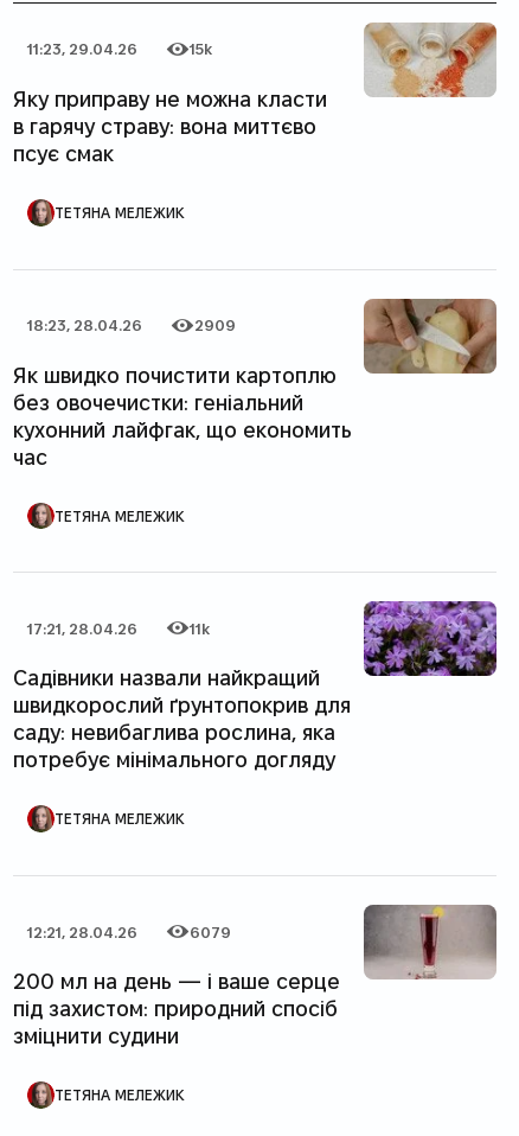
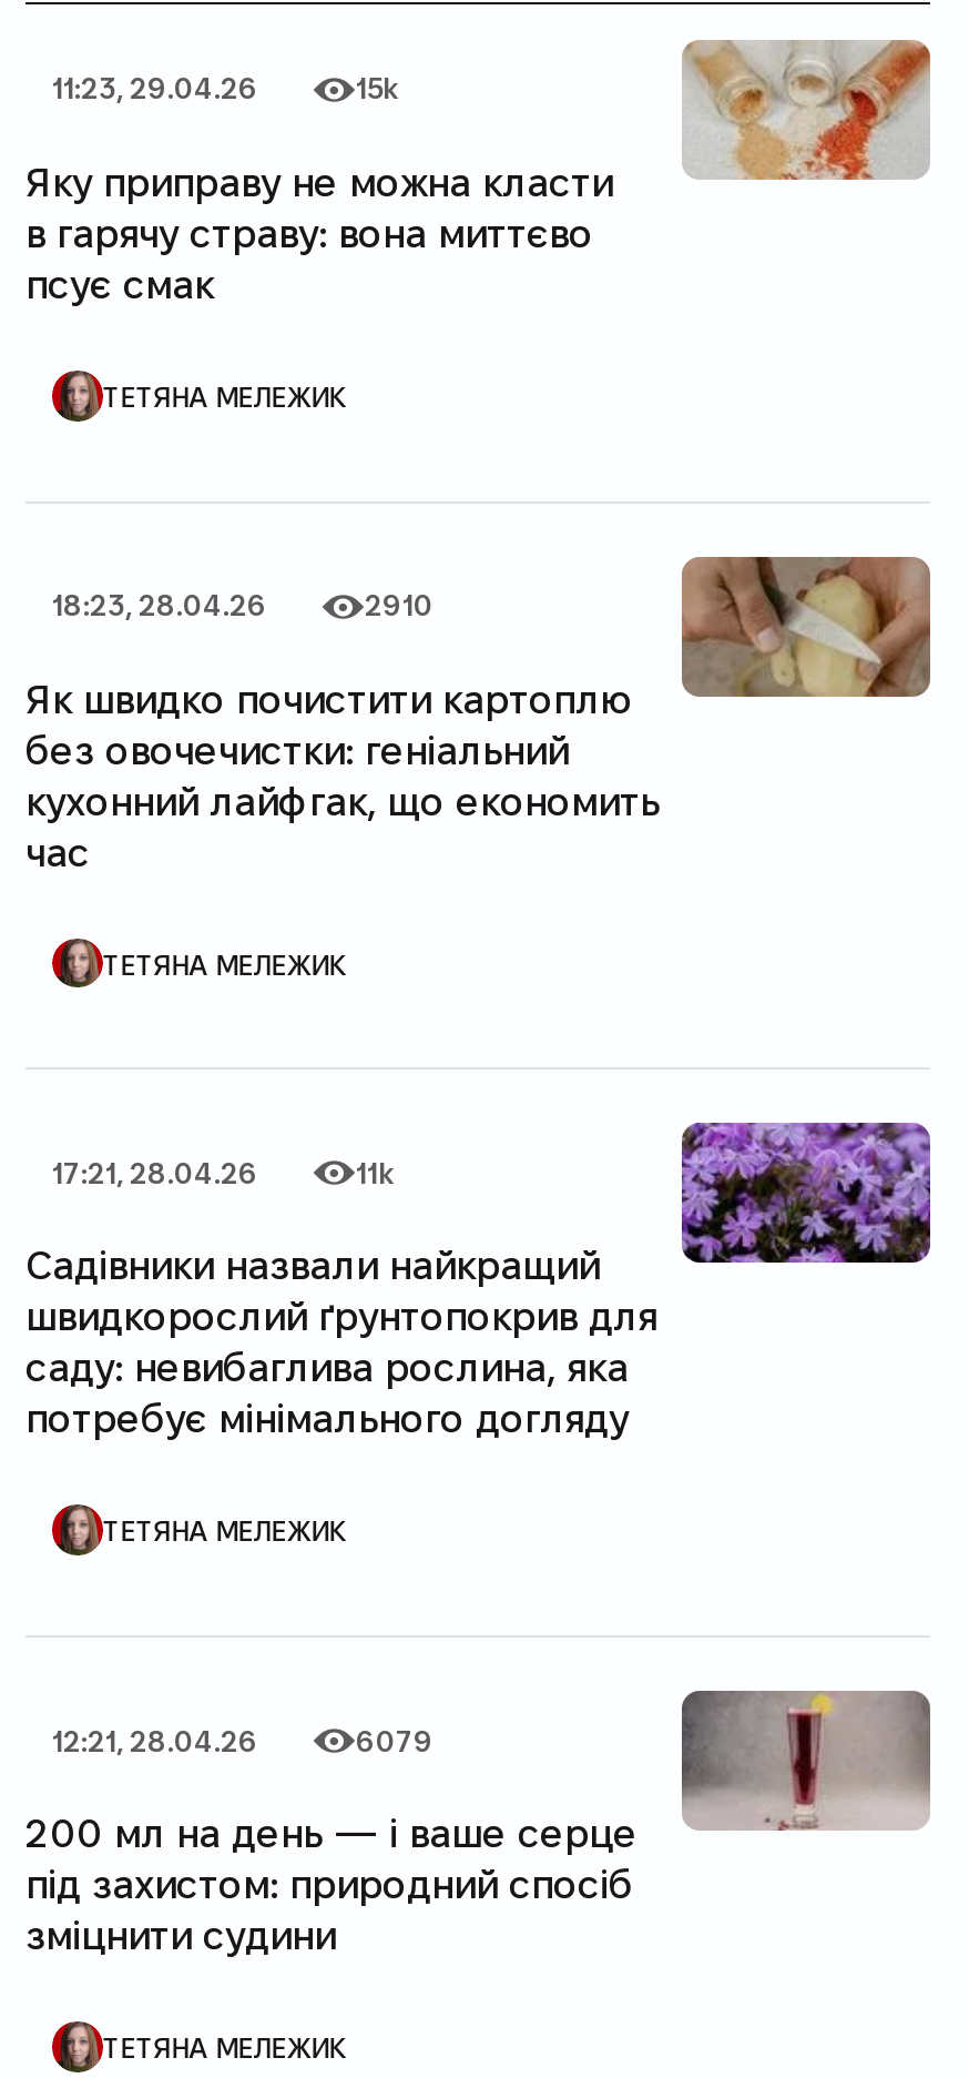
- 2909
+ 2910
